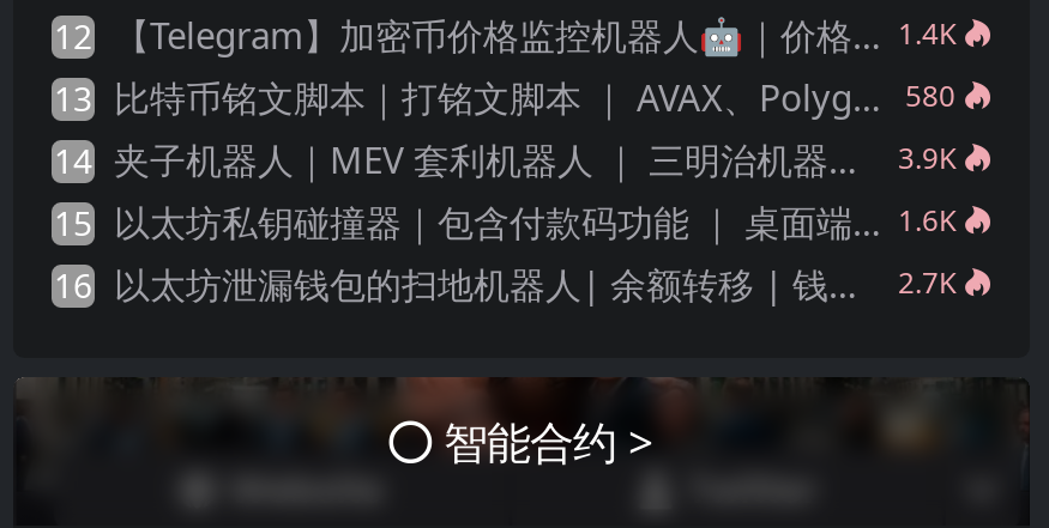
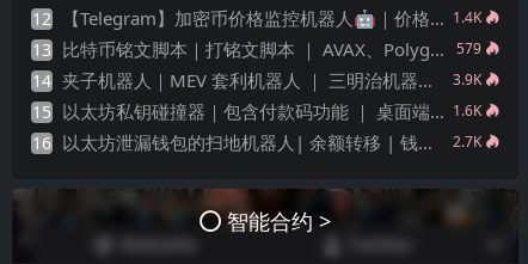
- 580
+ 579
